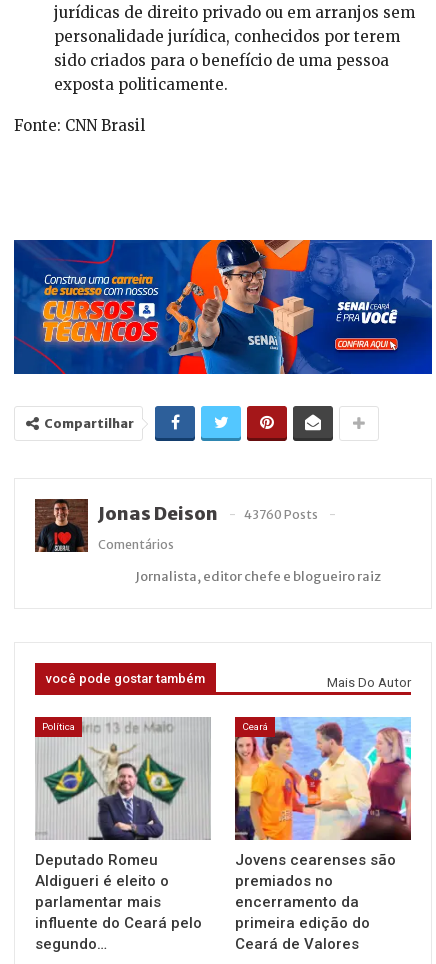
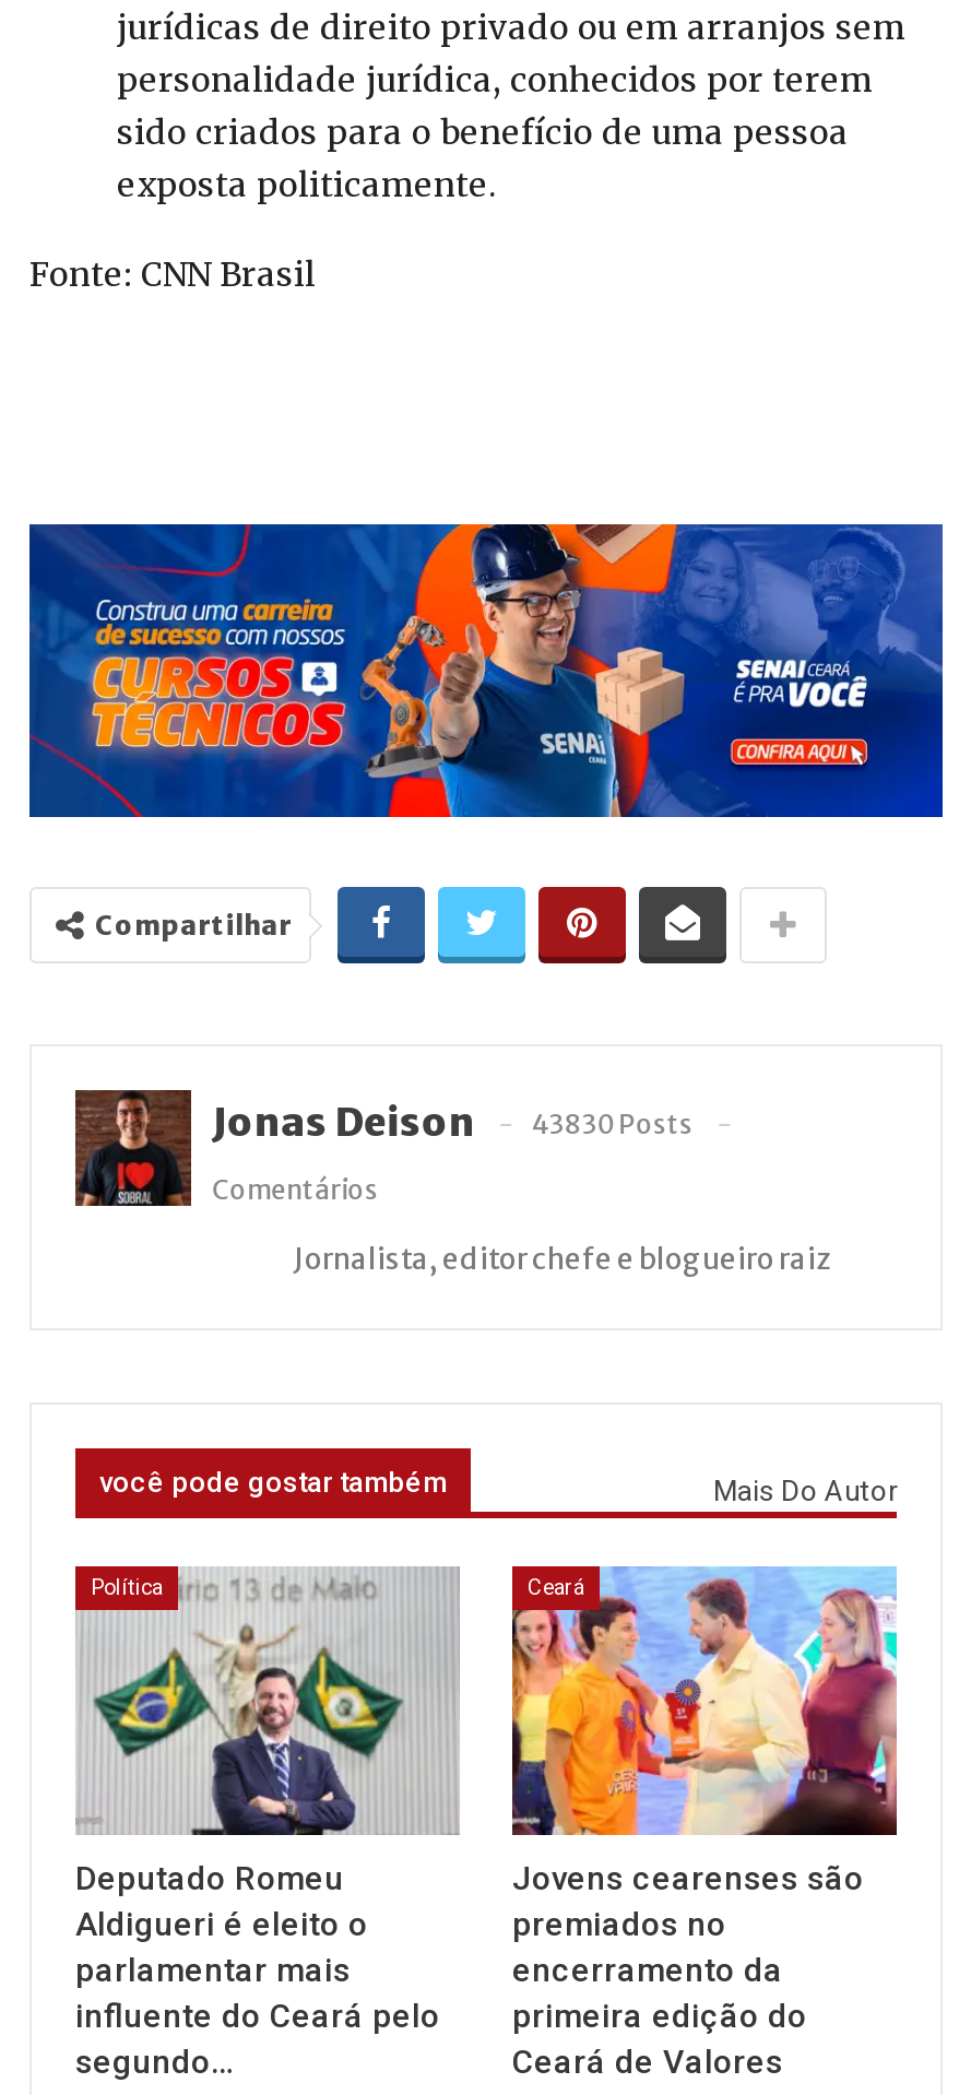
- Jonas Deison 43760 Posts
+ Jonas Deison 43830 Posts
